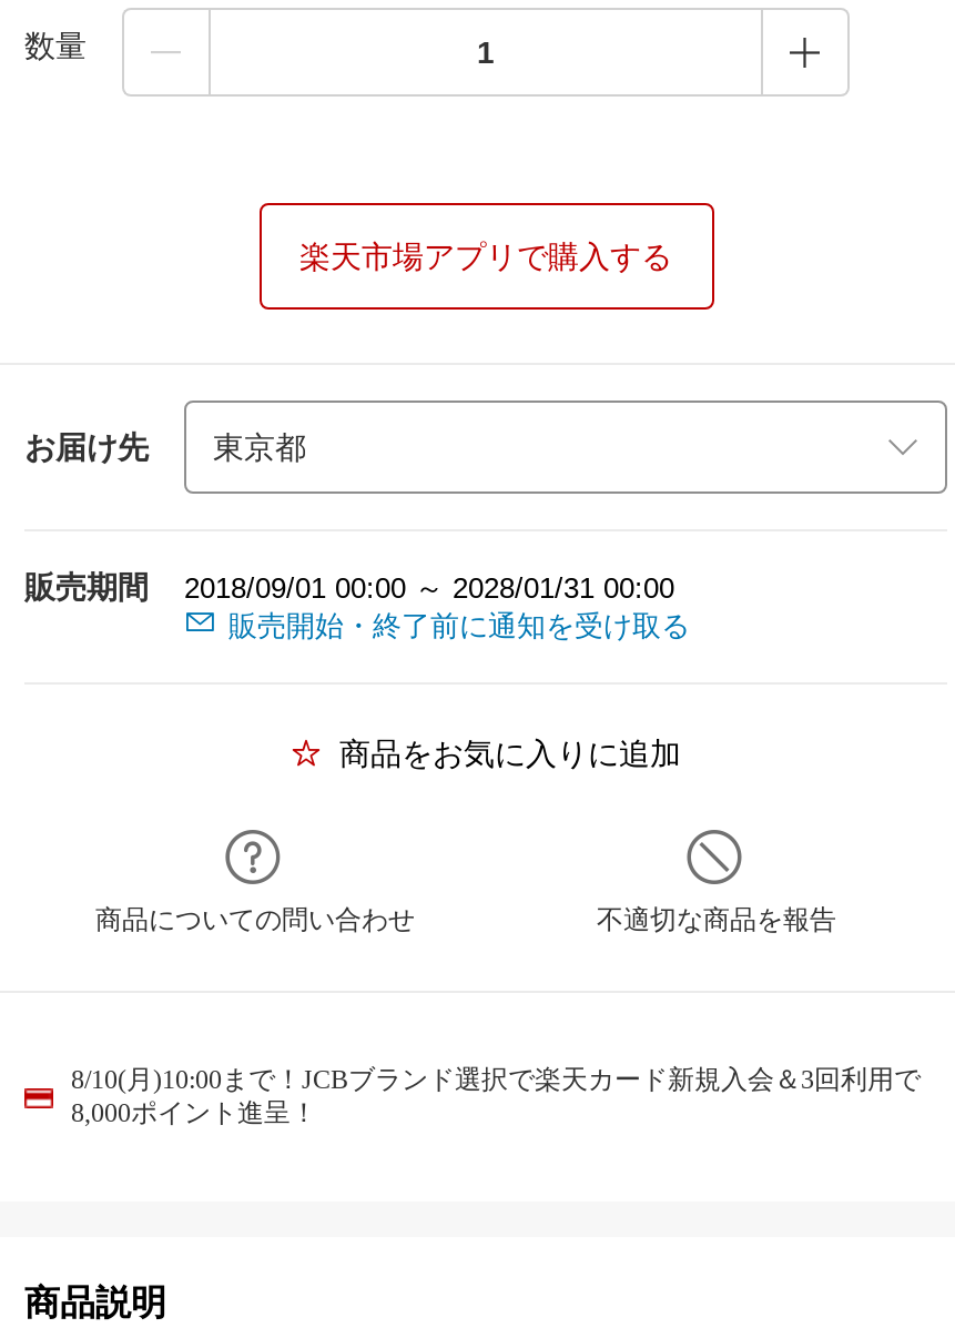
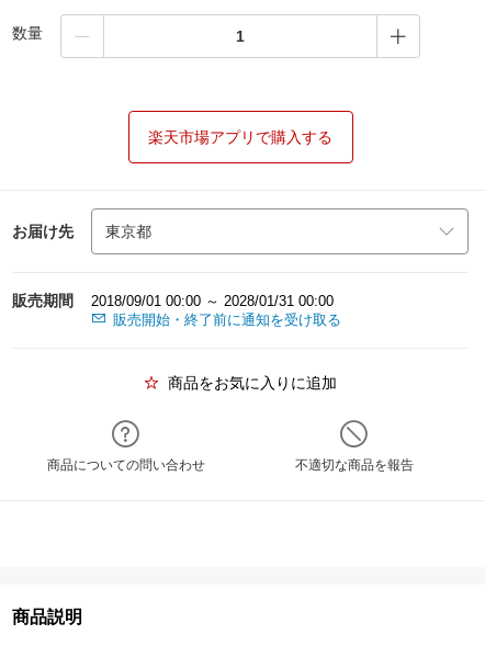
- 8/10(月)10:00まで！JCBブランド選択で楽天カード新規入会＆3回利用で
- 8,000ポイント進呈！
